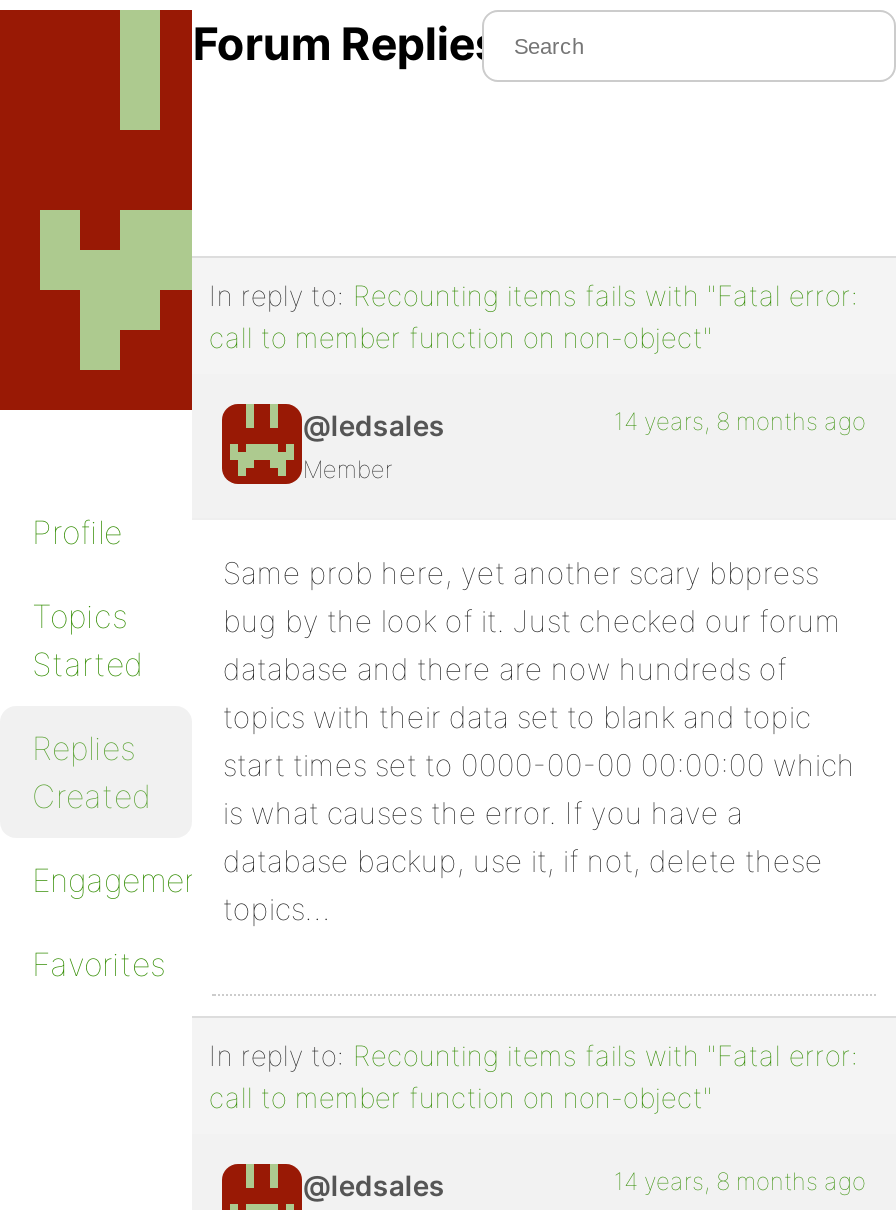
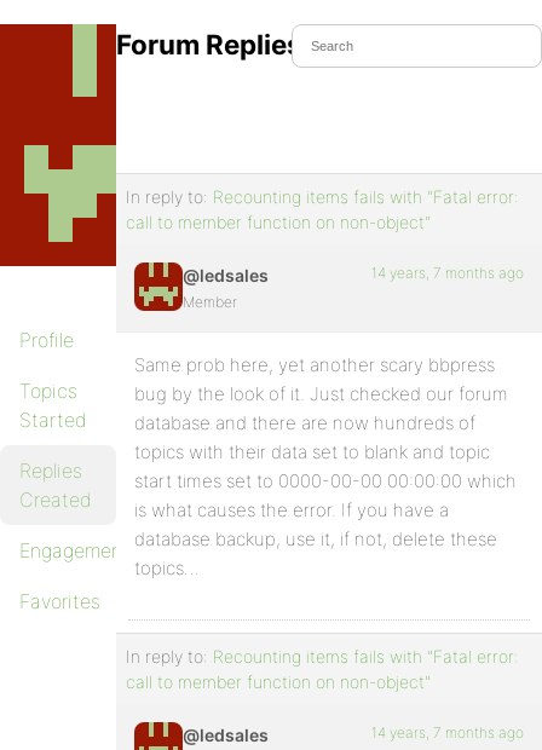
- 14 years, 8 months ago
+ 14 years, 7 months ago

- 14 years, 8 months ago
+ 14 years, 7 months ago
